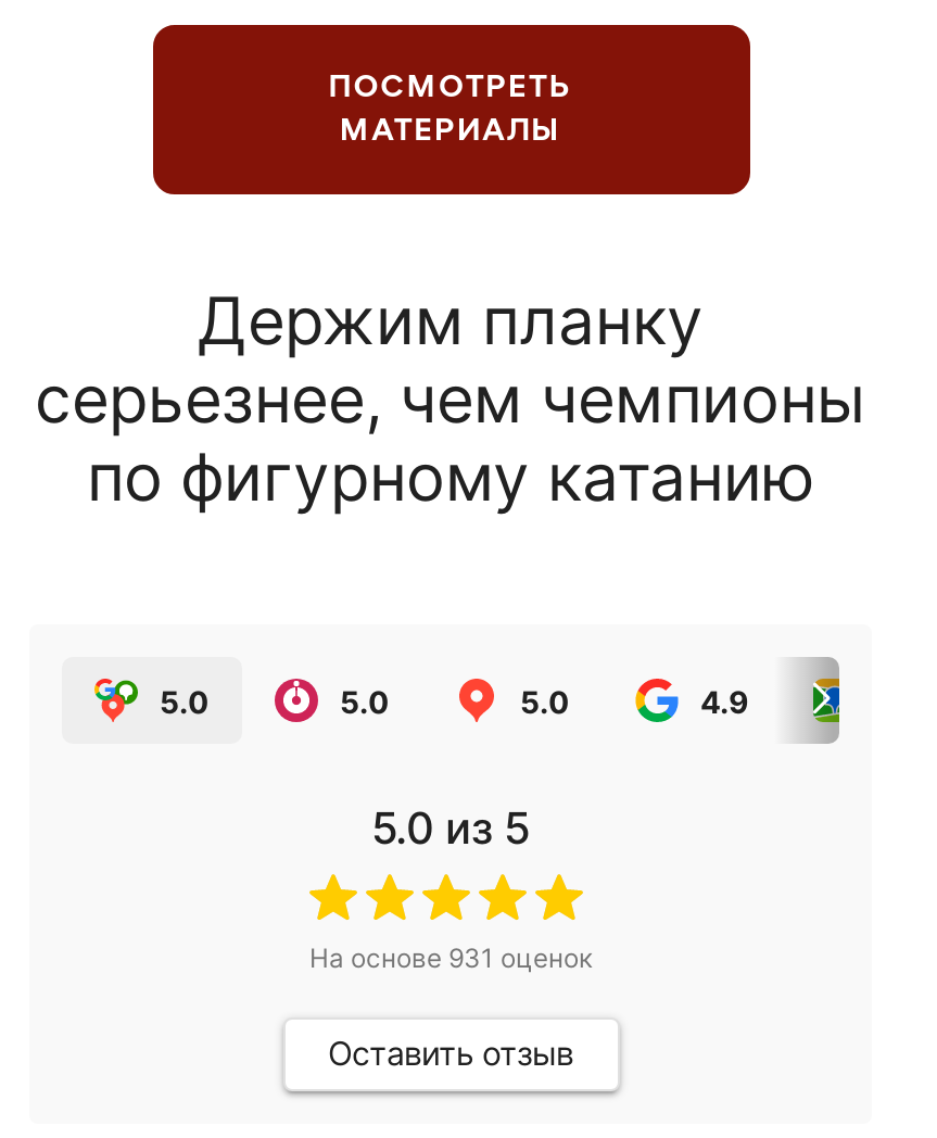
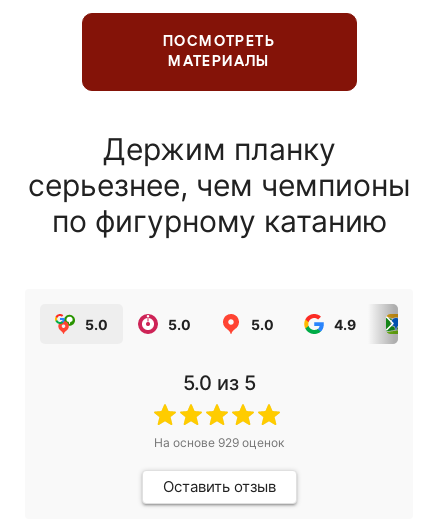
- На основе 931 оценок
+ На основе 929 оценок
